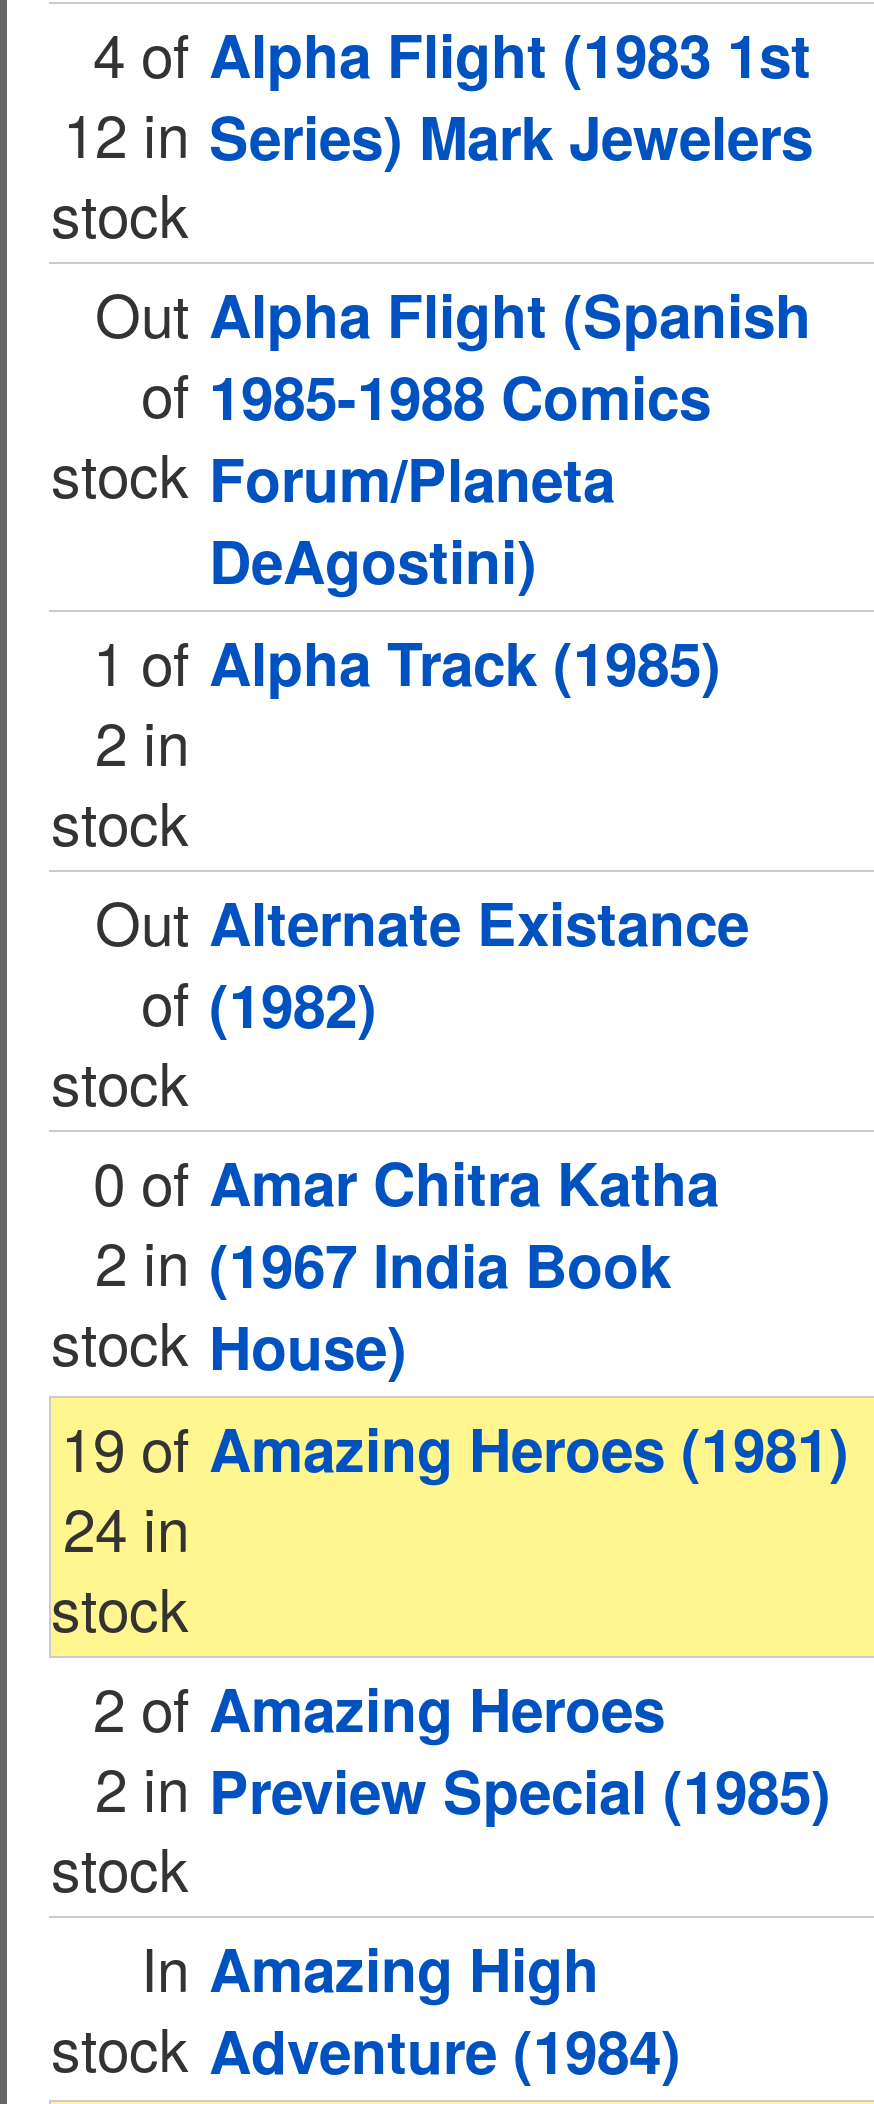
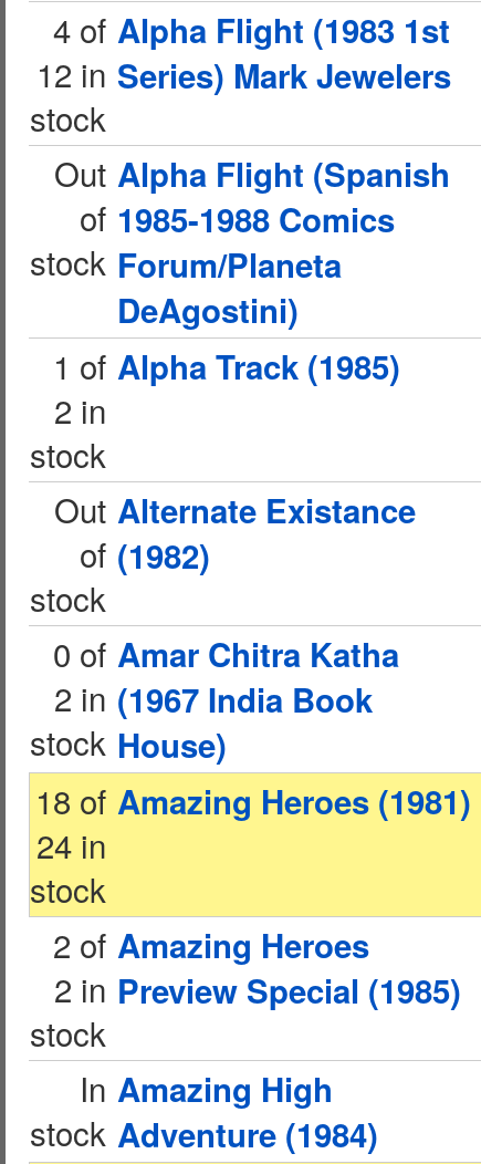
- 19 of Amazing Heroes (1981)
+ 18 of Amazing Heroes (1981)
